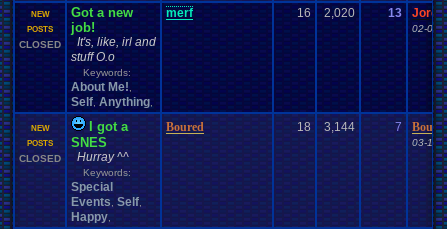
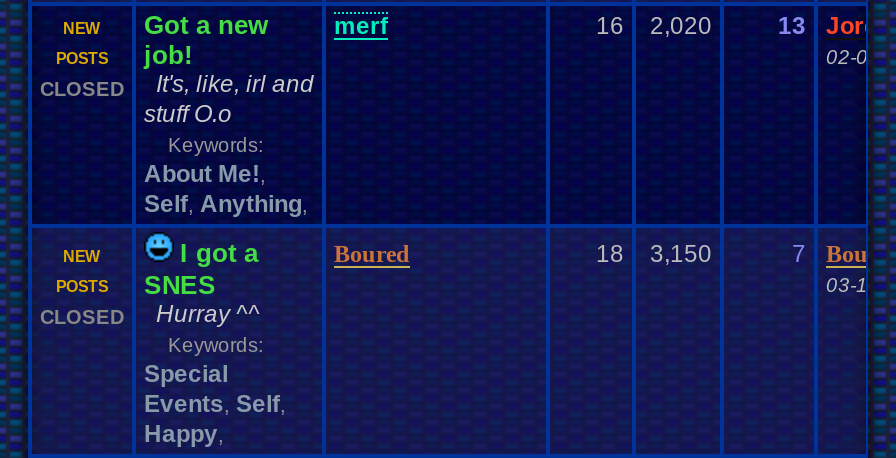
- 18 3,144
+ 18 3,150
